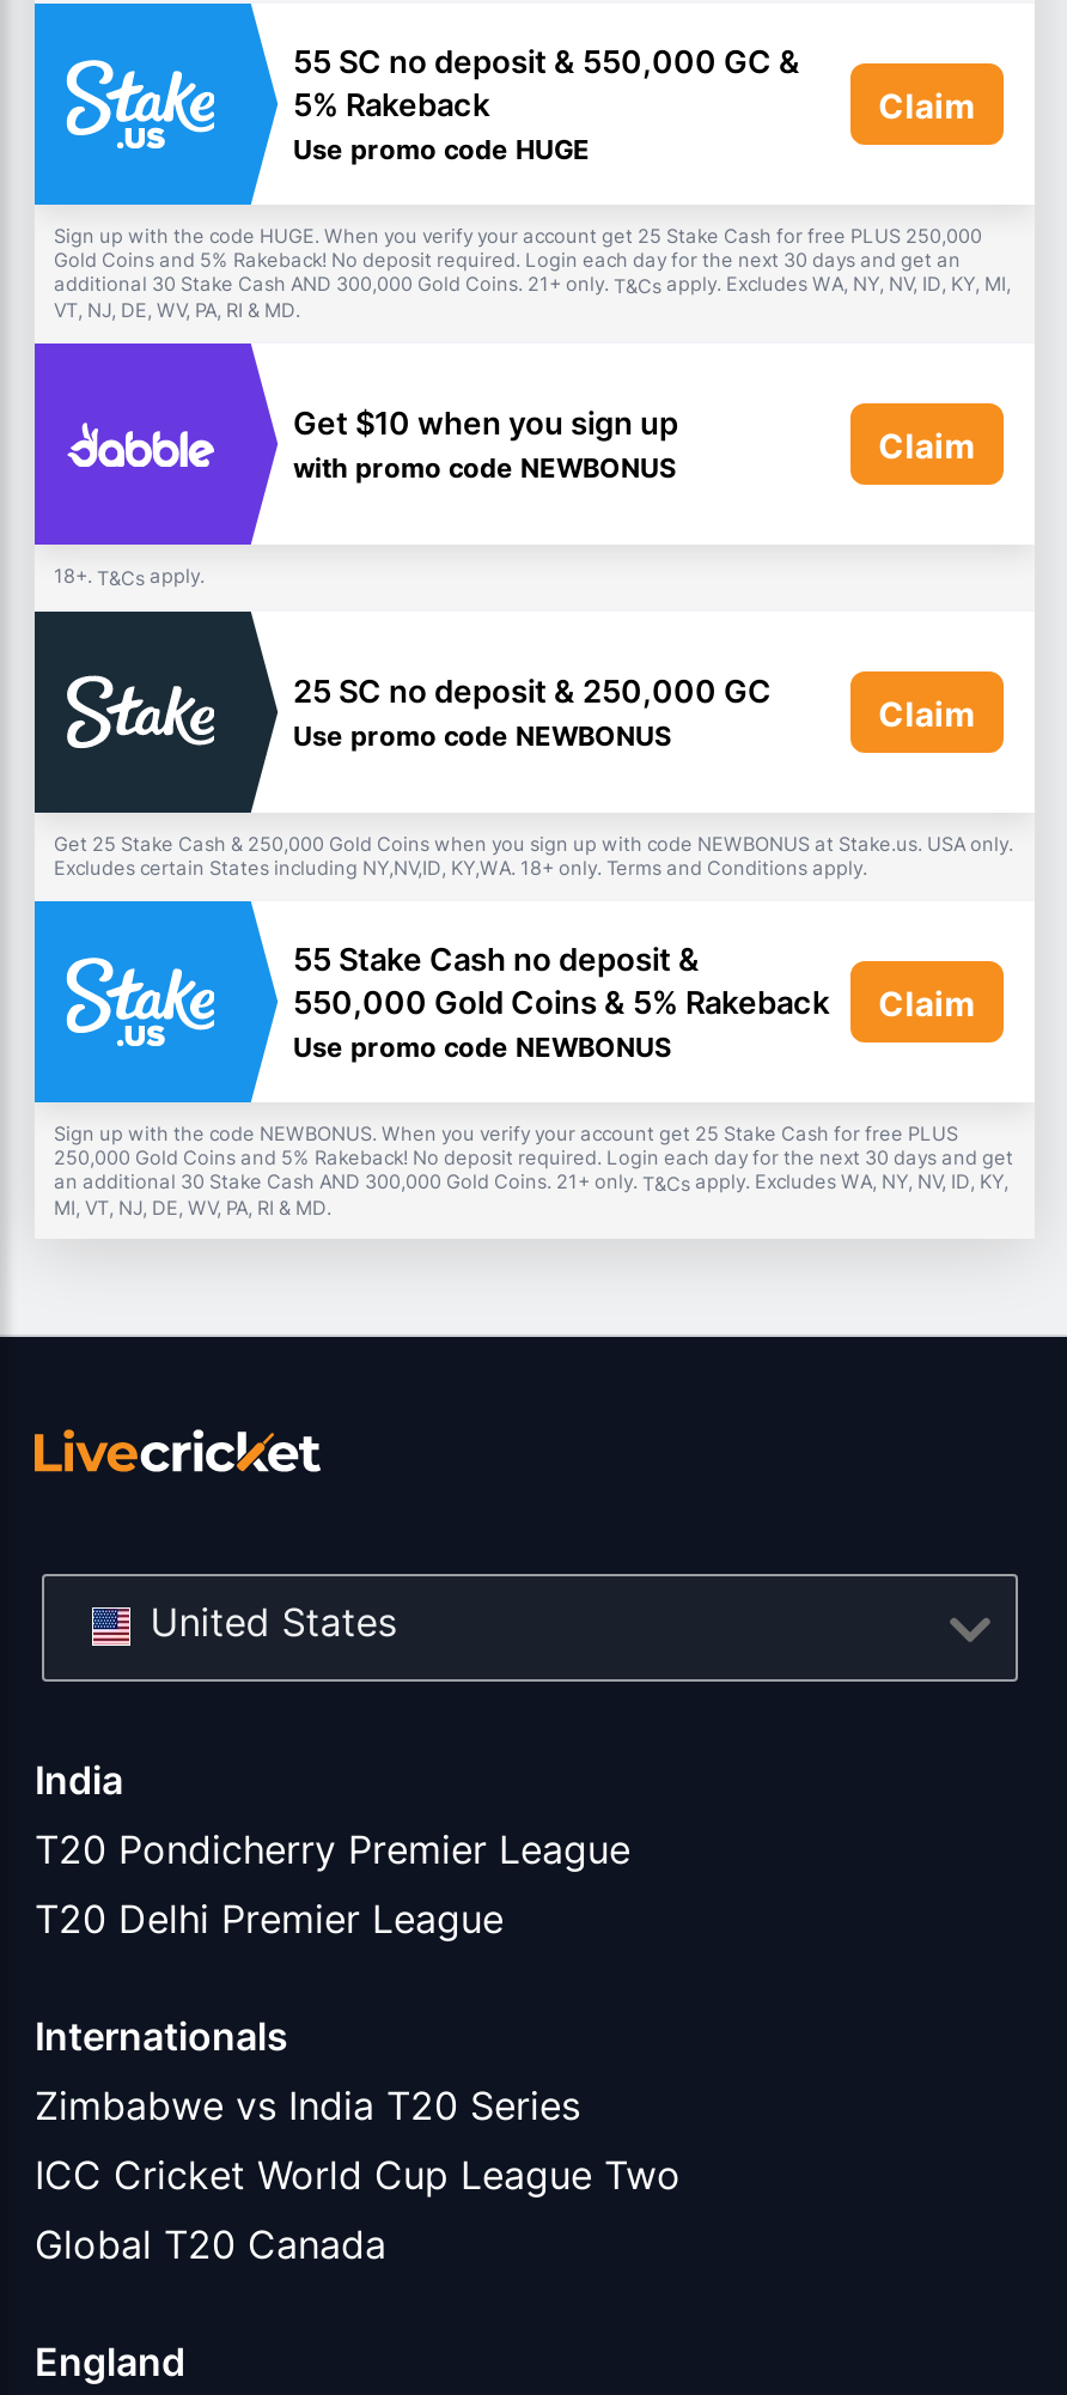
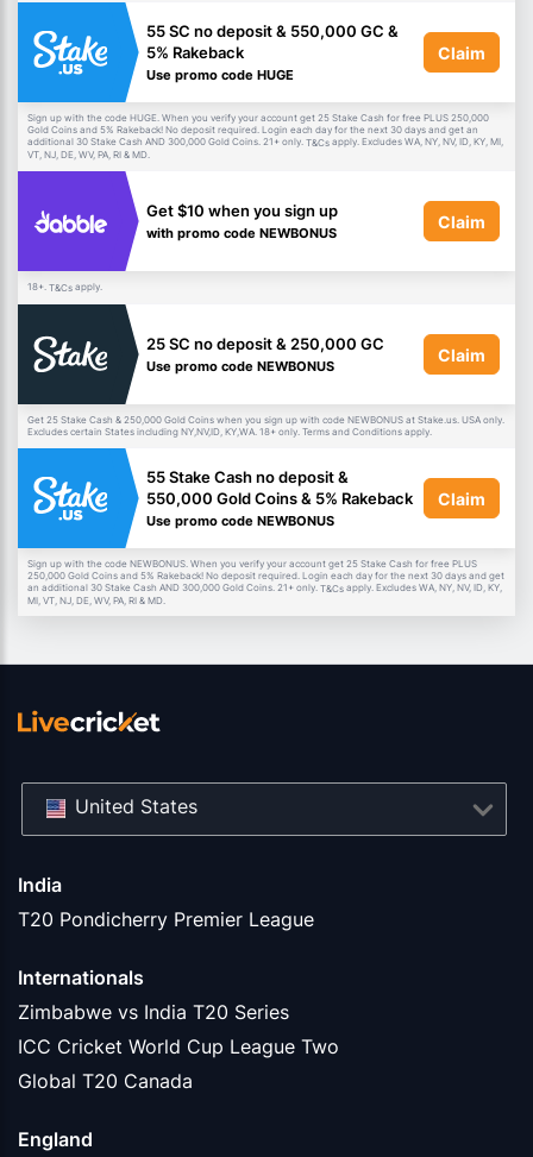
- T20 Delhi Premier League
